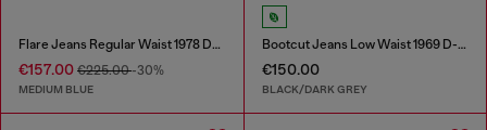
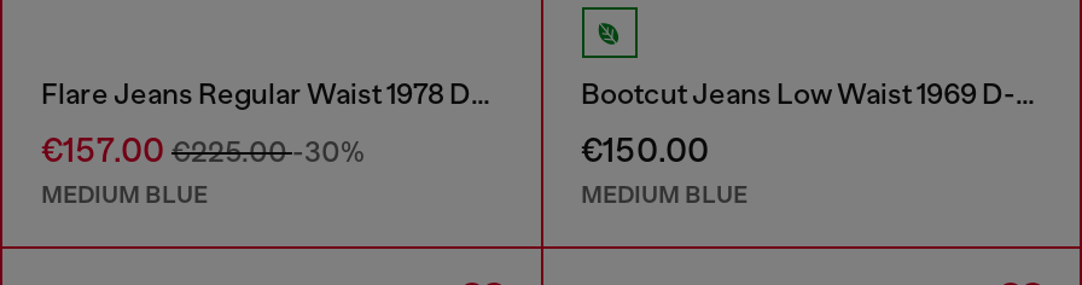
- BLACK/DARK GREY
+ MEDIUM BLUE
